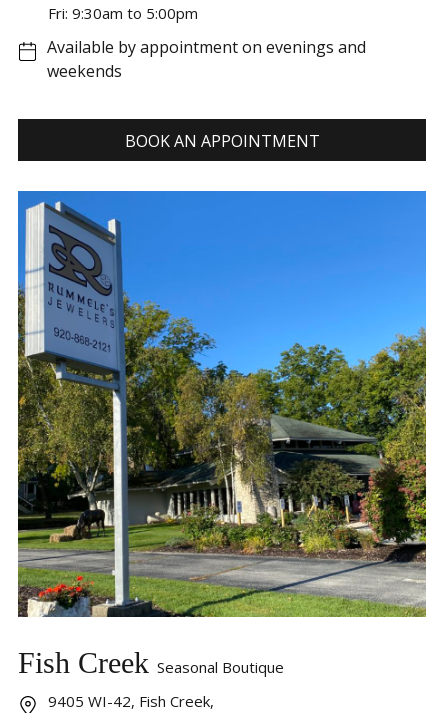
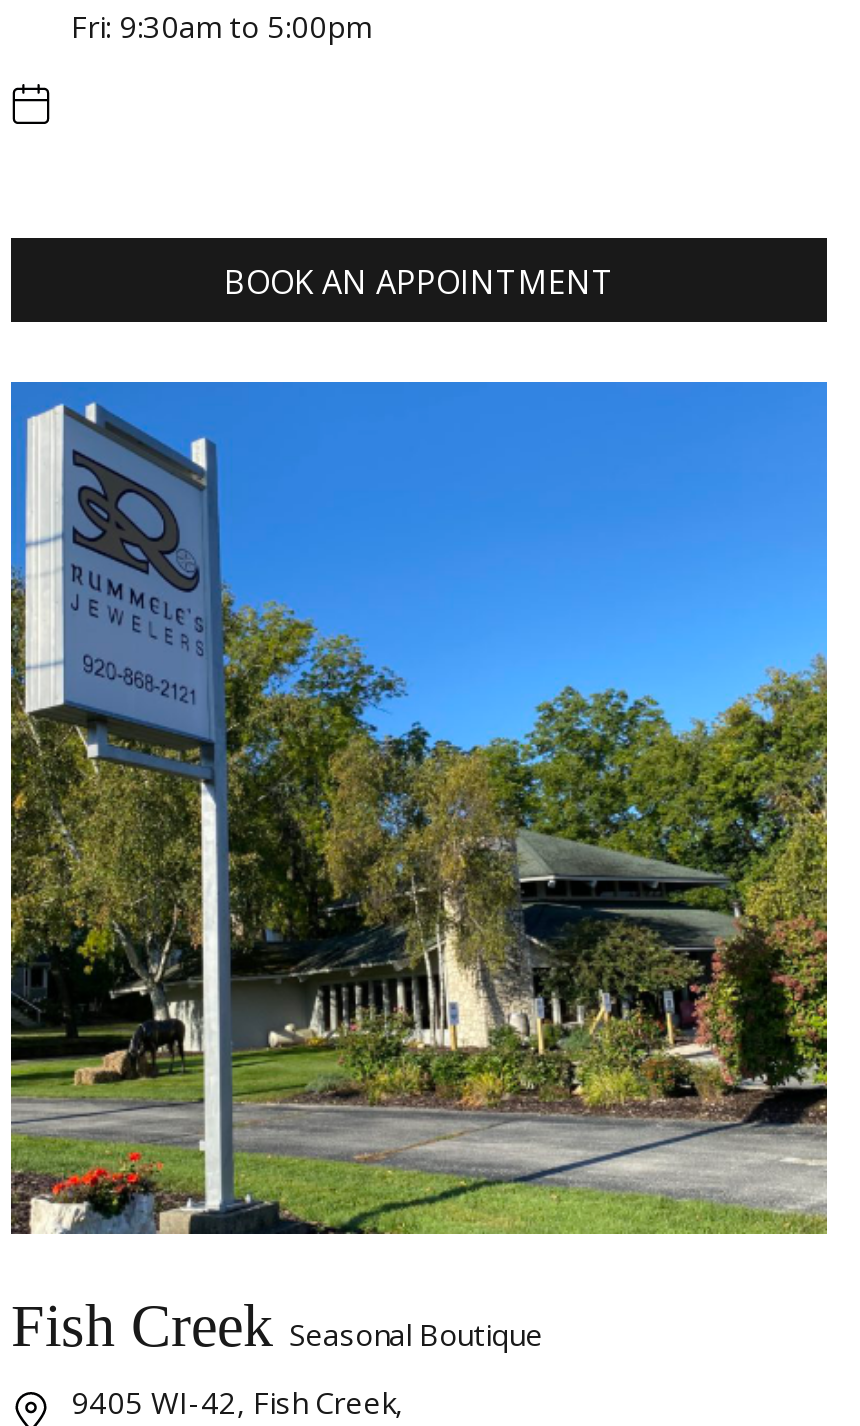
- Available by appointment on evenings and
- weekends
